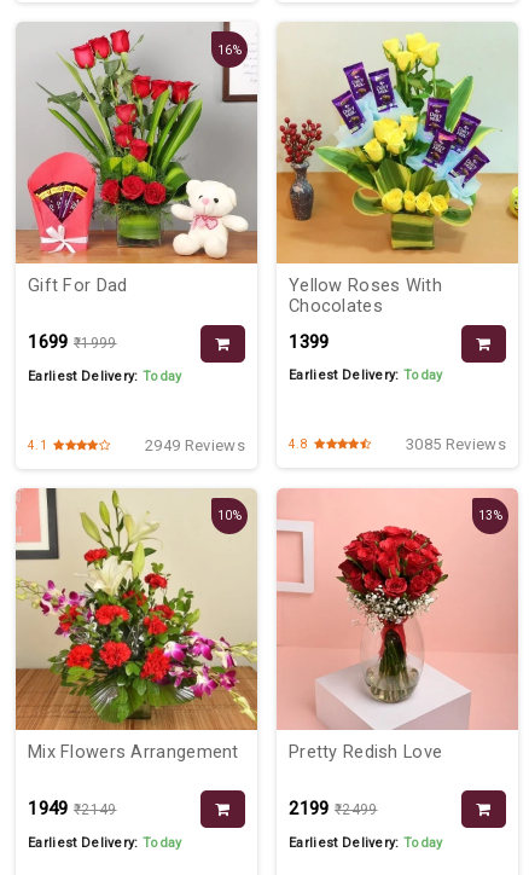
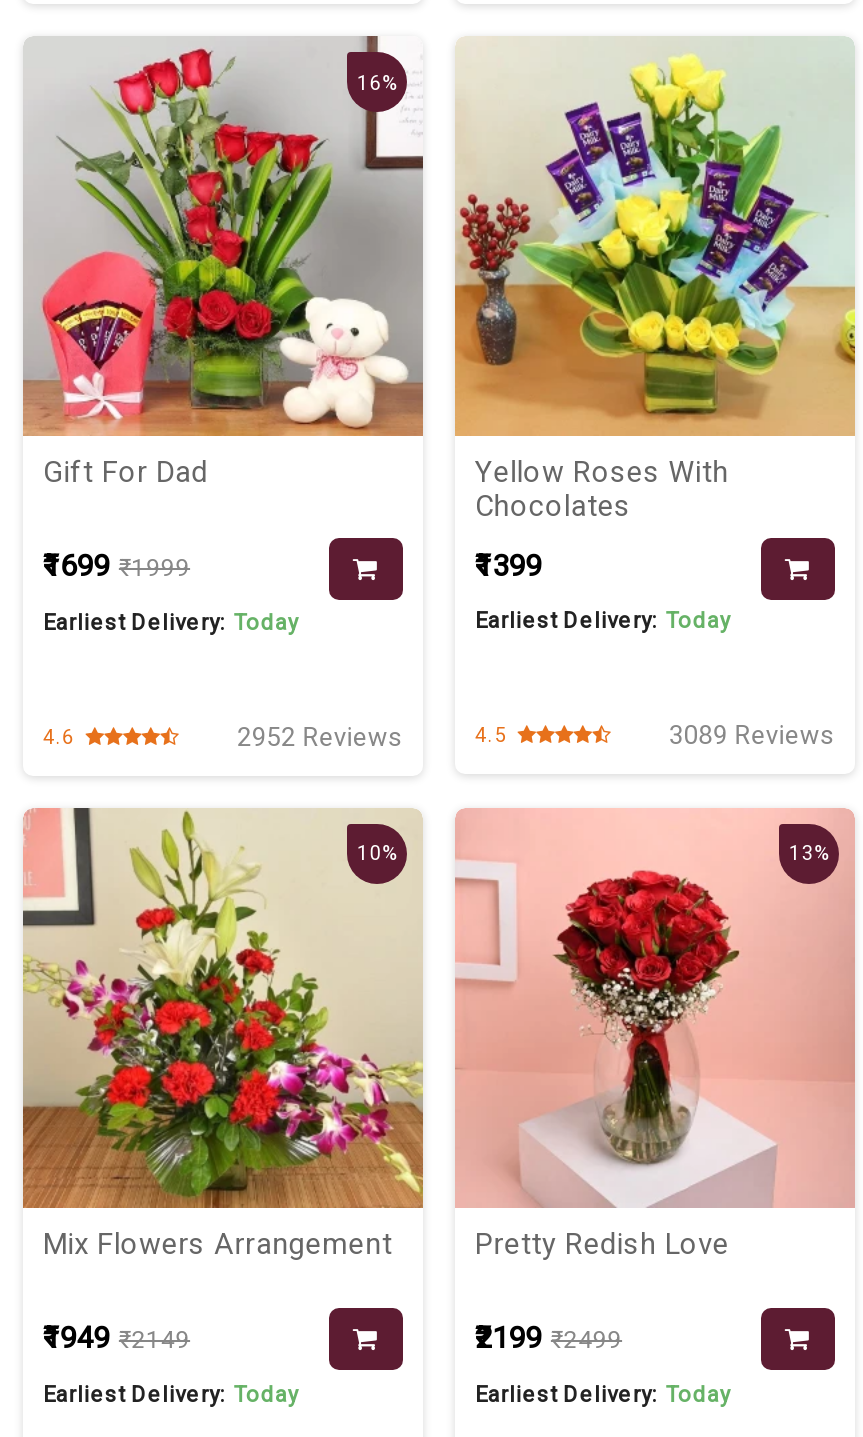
- 4.1
+ 4.6

- 2949 Reviews
+ 2952 Reviews

- 4.8
+ 4.5

- 3085 Reviews
+ 3089 Reviews
